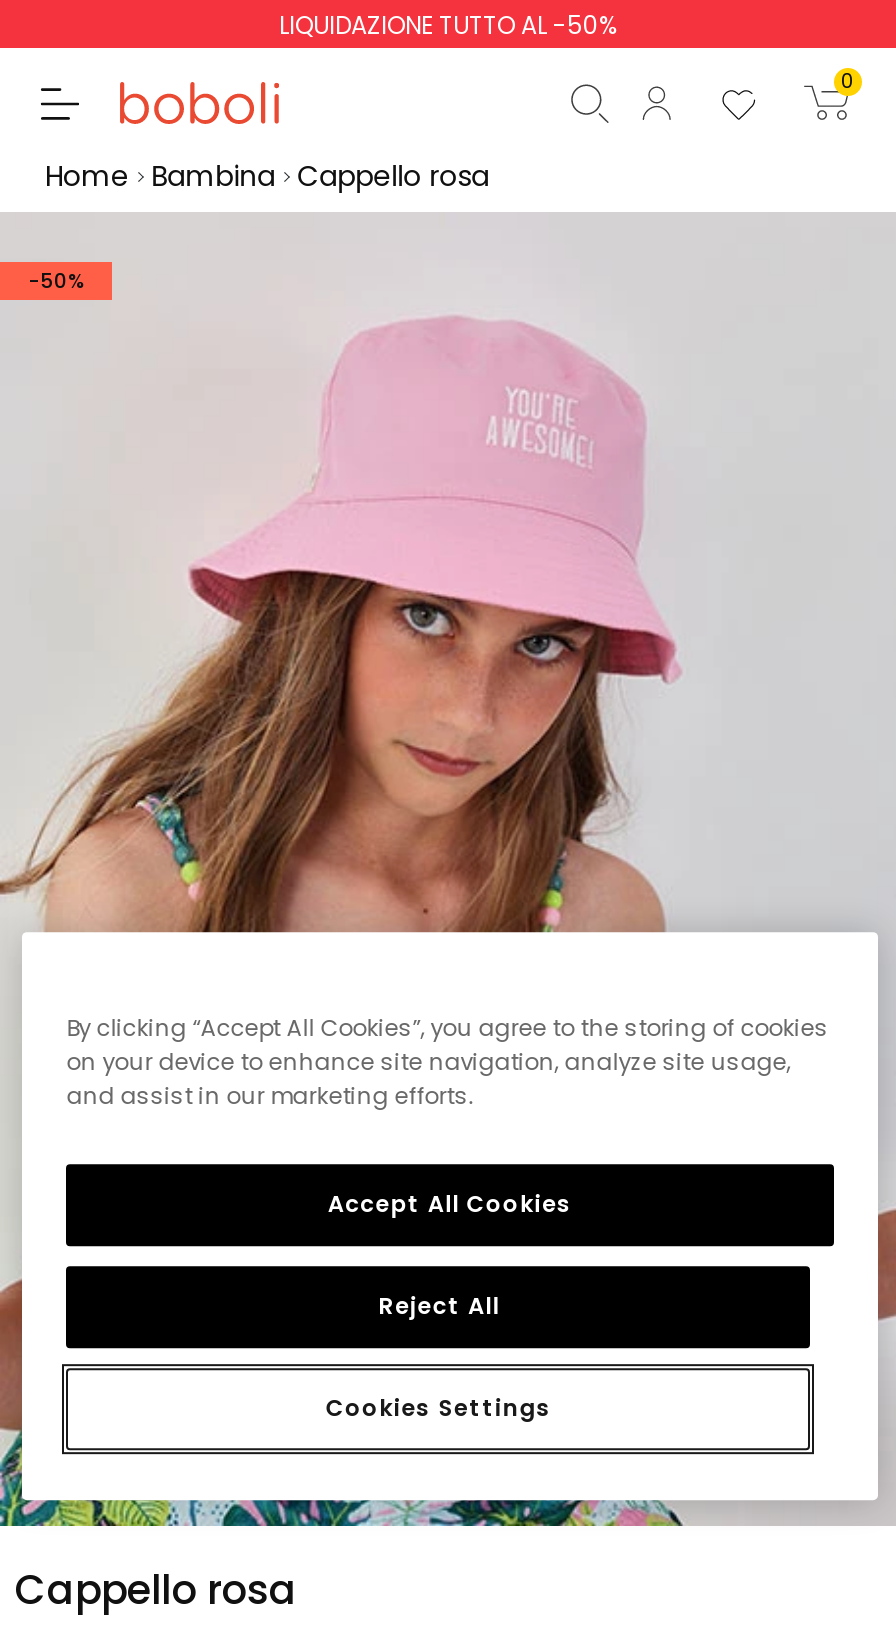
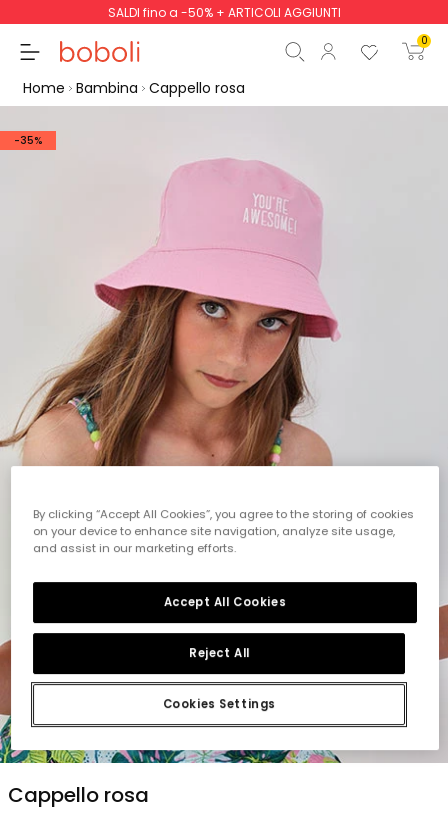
- LIQUIDAZIONE TUTTO AL -50%
+ SALDI fino a -50% + ARTICOLI AGGIUNTI

- -50%
+ -35%
